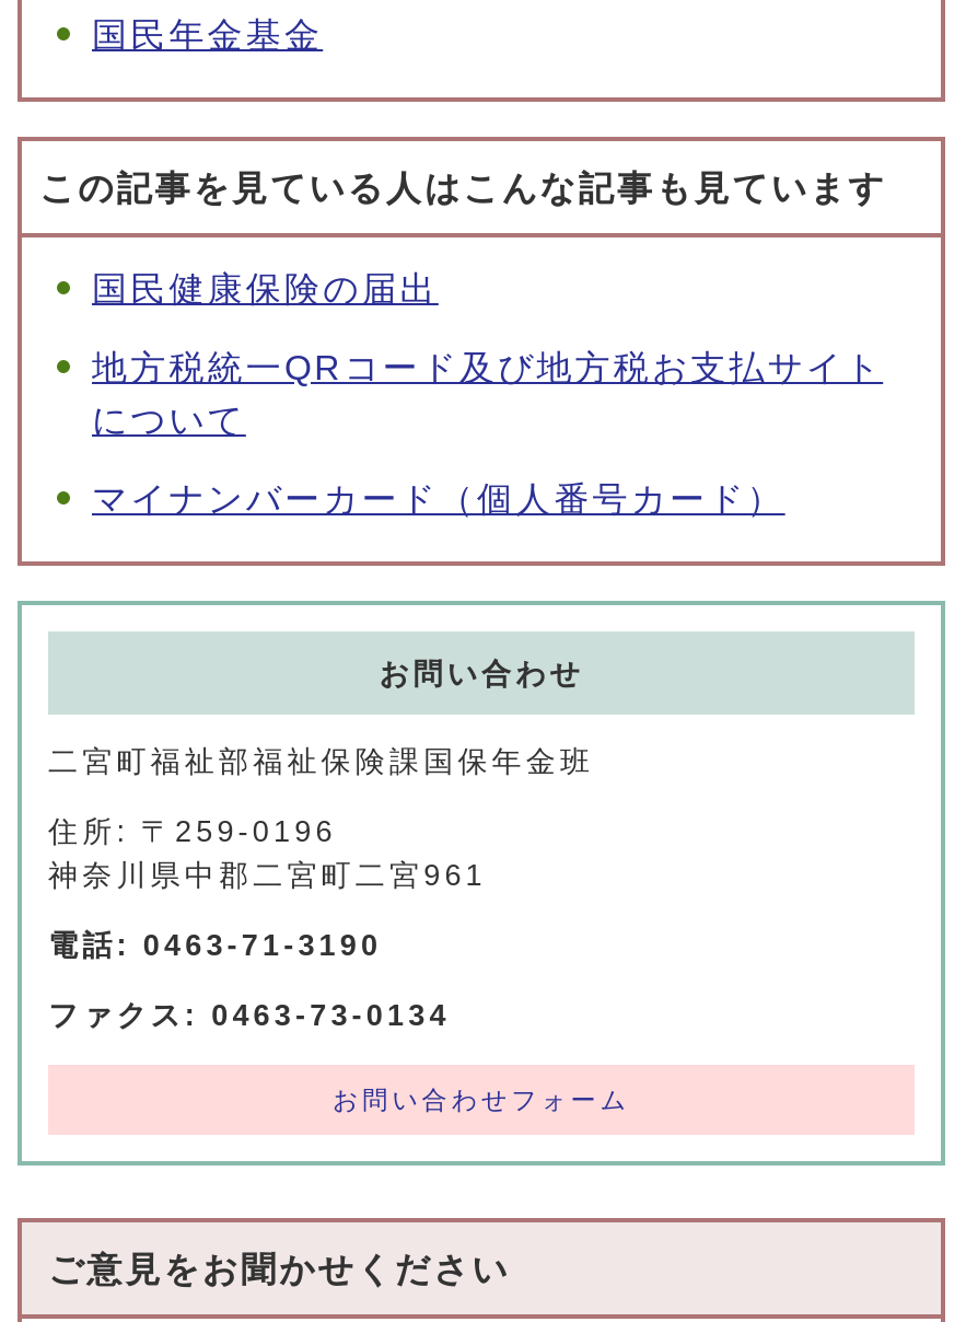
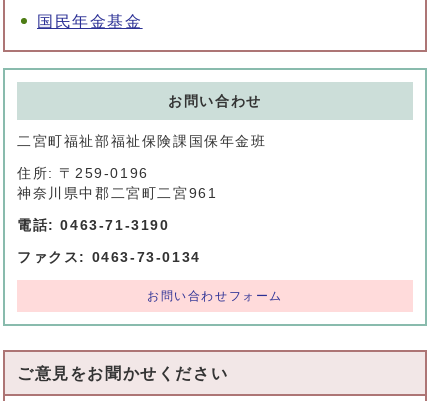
- この記事を見ている人はこんな記事も見ています
- 国民健康保険の届出
- 地方税統一QRコード及び地方税お支払サイト
- について
- マイナンバーカード（個人番号カード）
